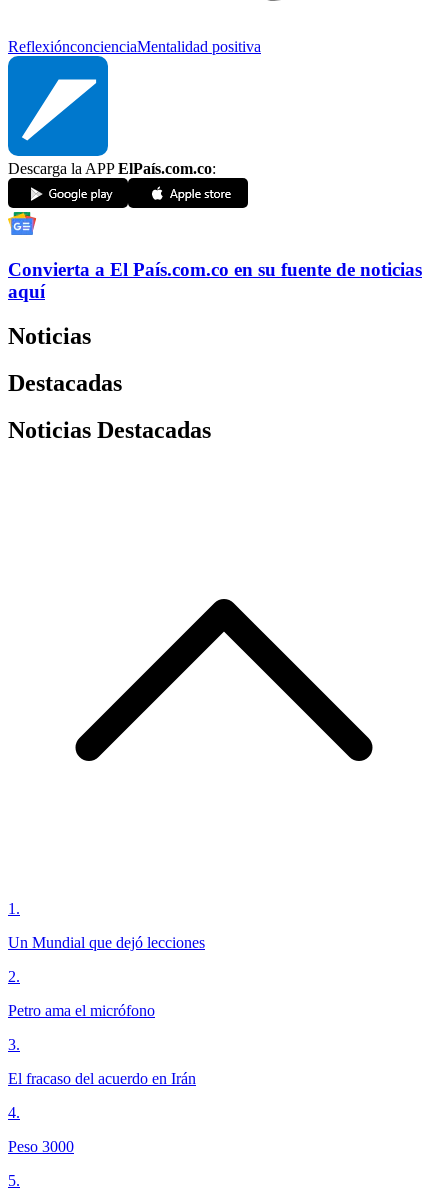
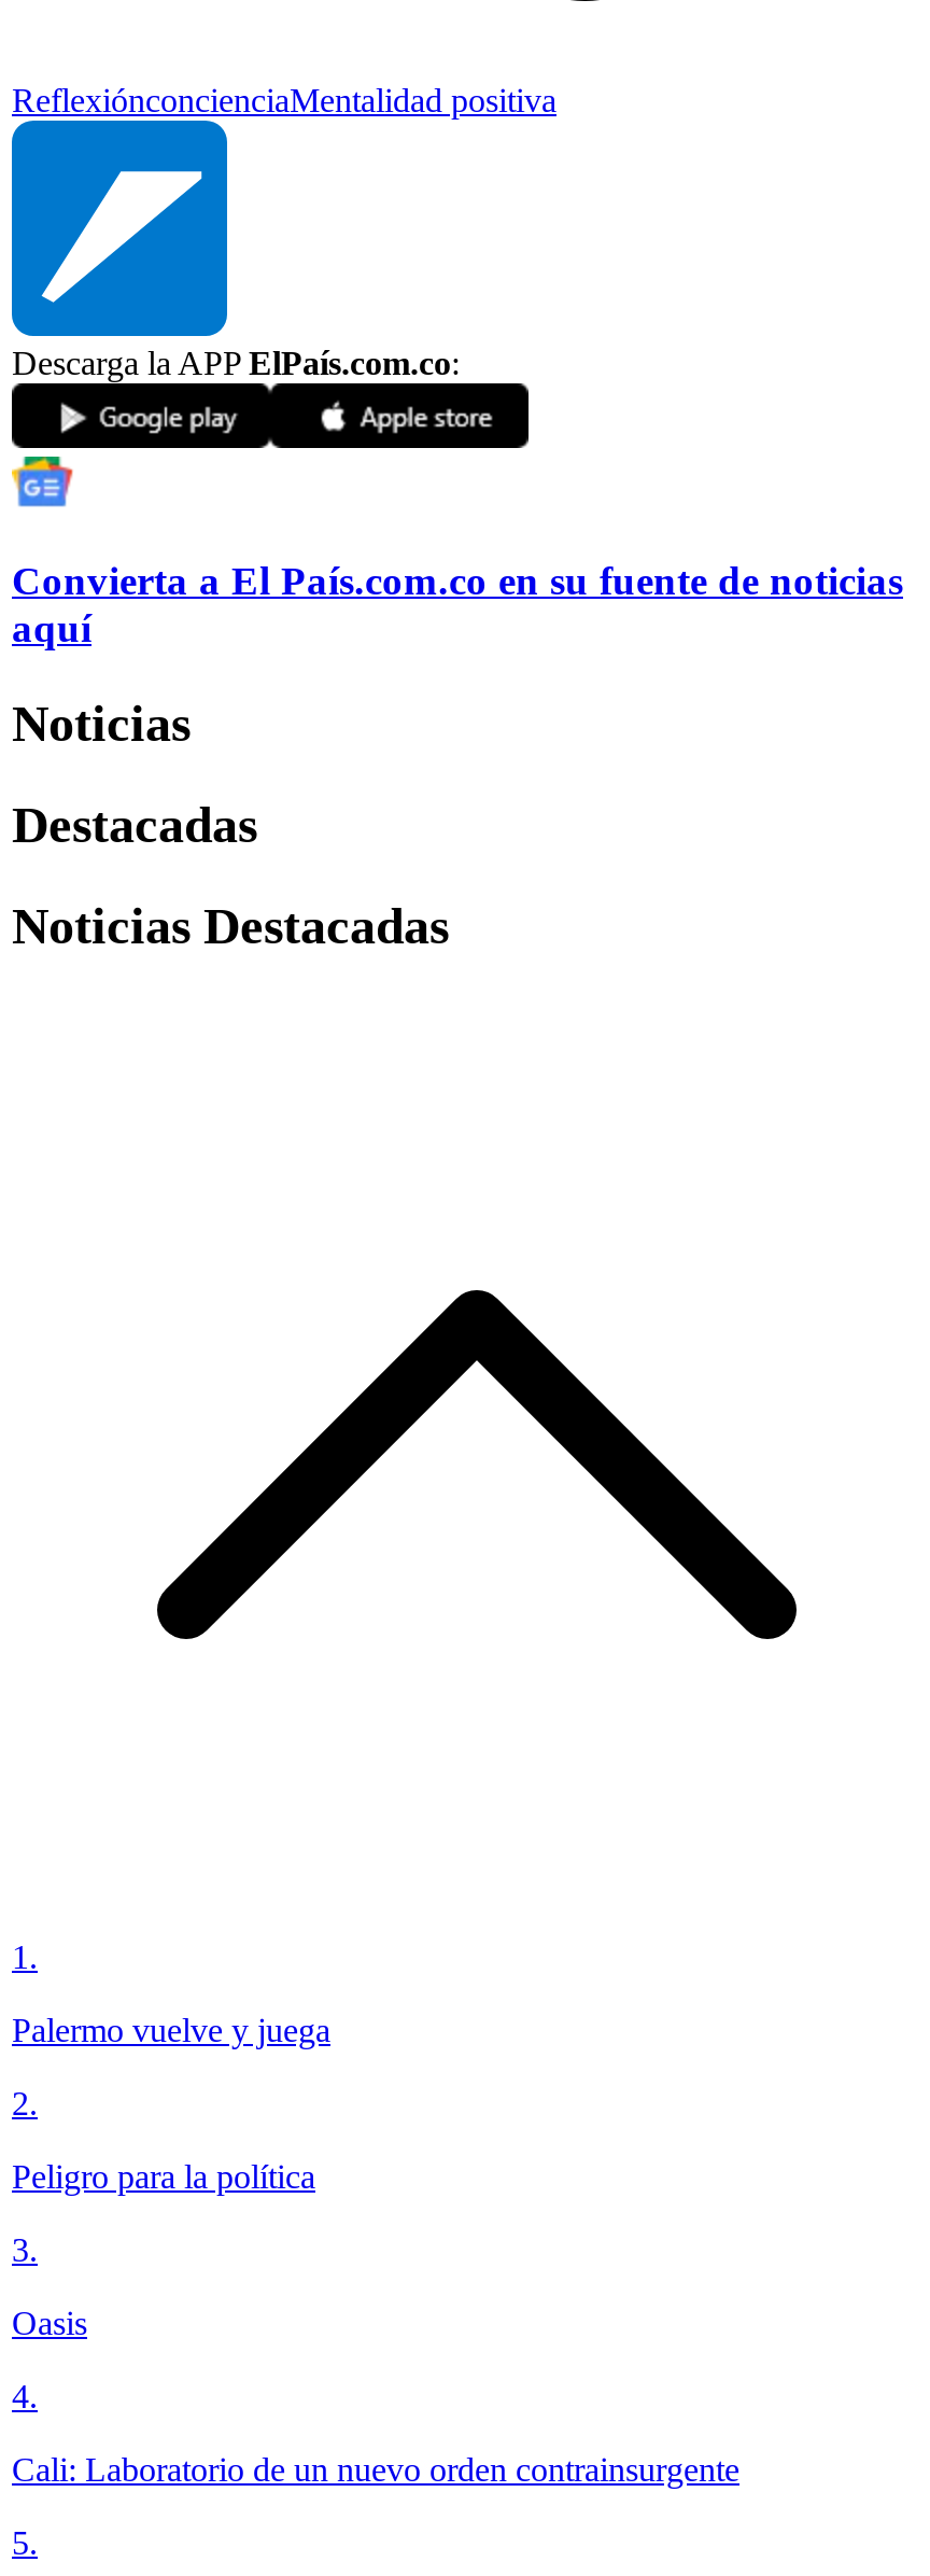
- Un Mundial que dejó lecciones
+ Palermo vuelve y juega

- Petro ama el micrófono
+ Peligro para la política

- El fracaso del acuerdo en Irán
+ Oasis

- Peso 3000
+ Cali: Laboratorio de un nuevo orden contrainsurgente
